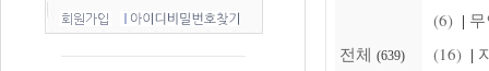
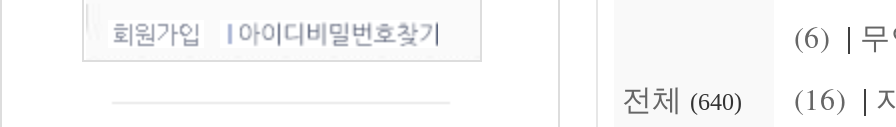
- 전체 (639)
+ 전체 (640)
